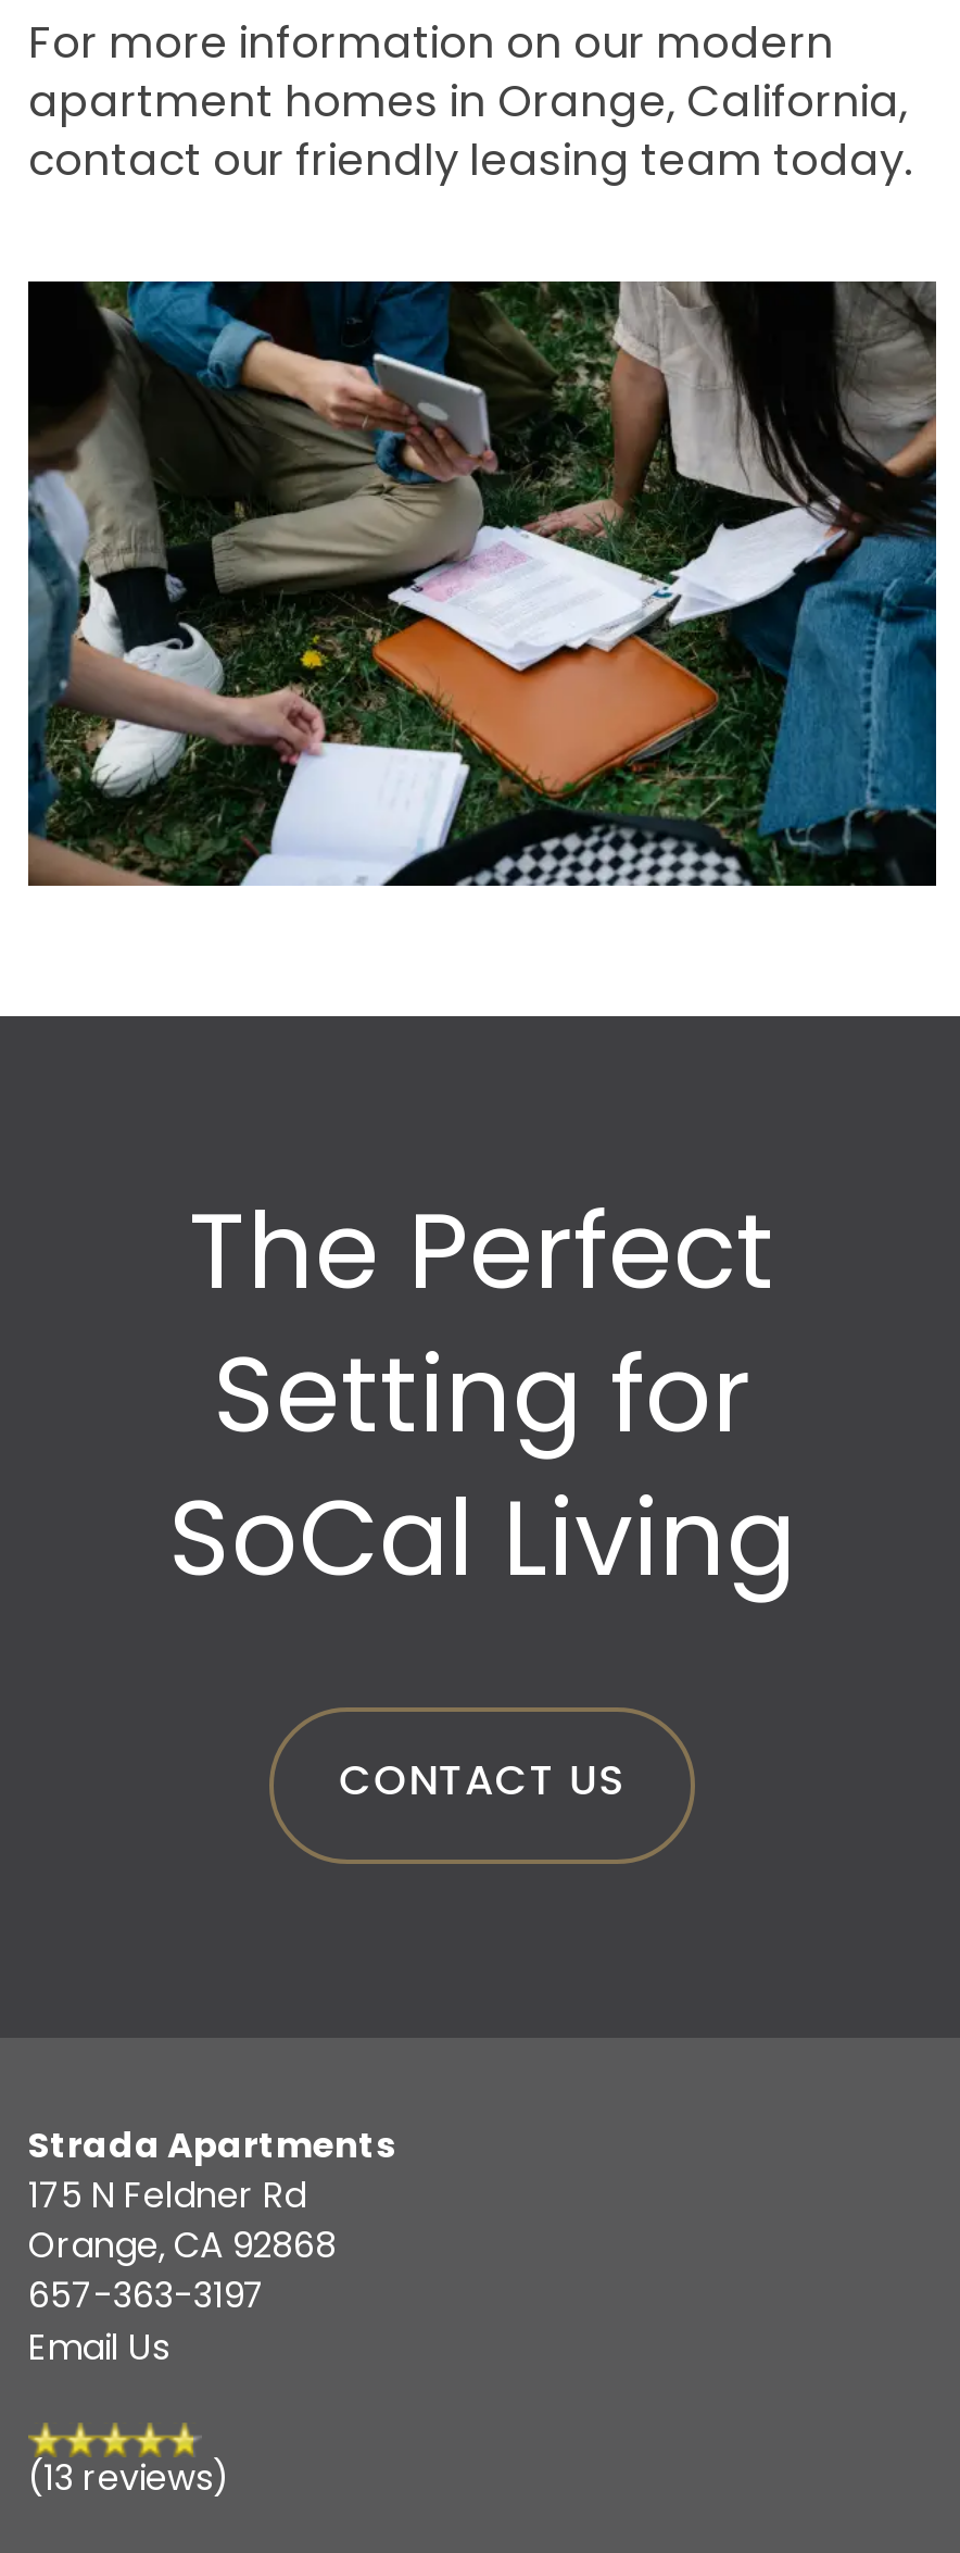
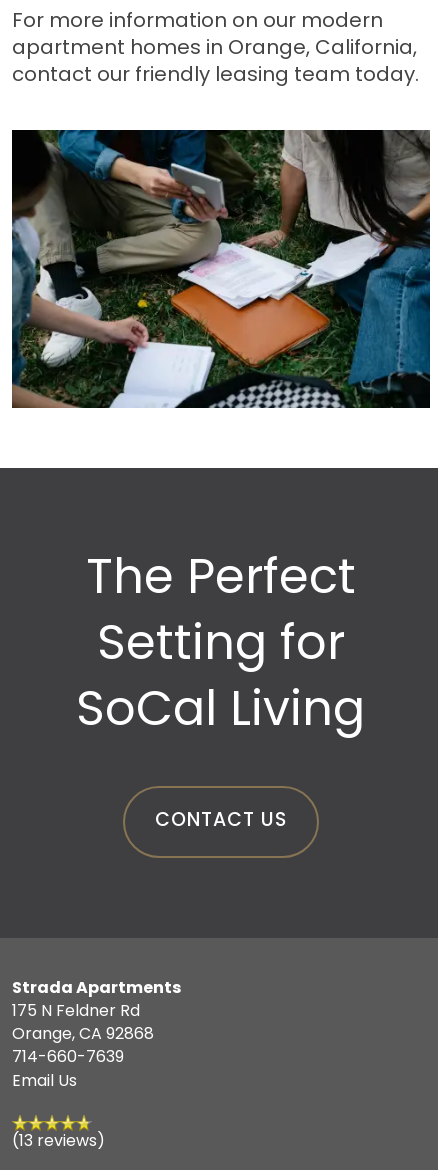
- 657-363-3197
+ 714-660-7639
